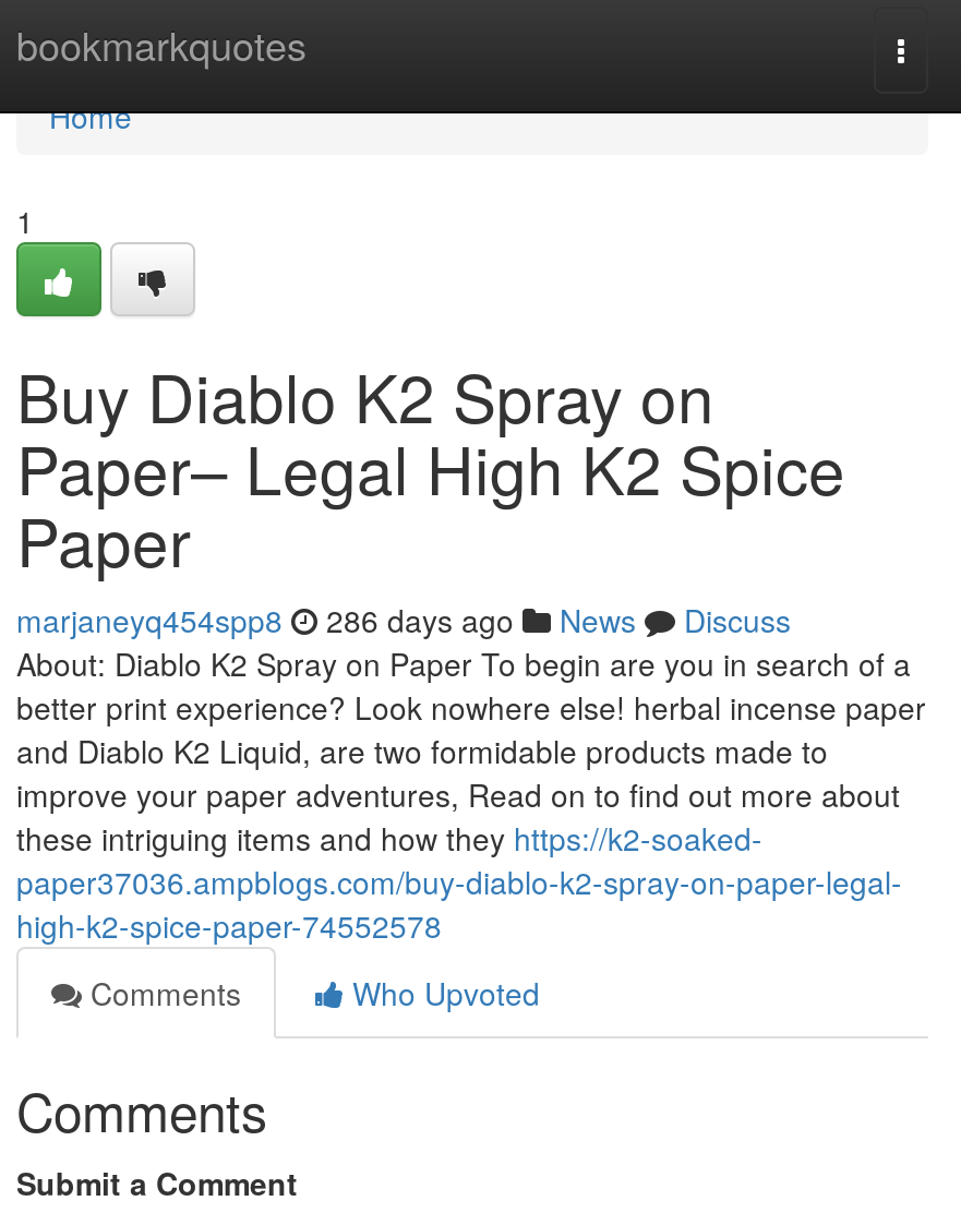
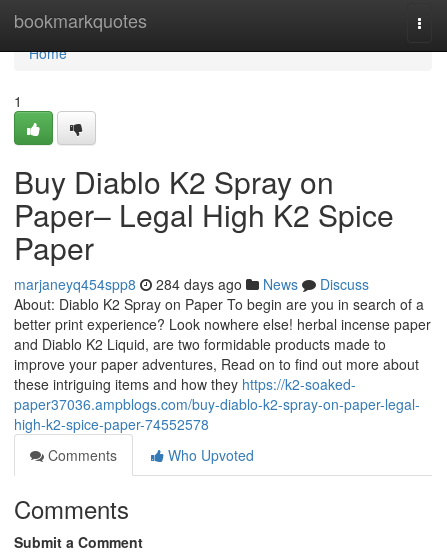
- marjaneyq454spp8 286 days ago News Discuss
+ marjaneyq454spp8 284 days ago News Discuss
